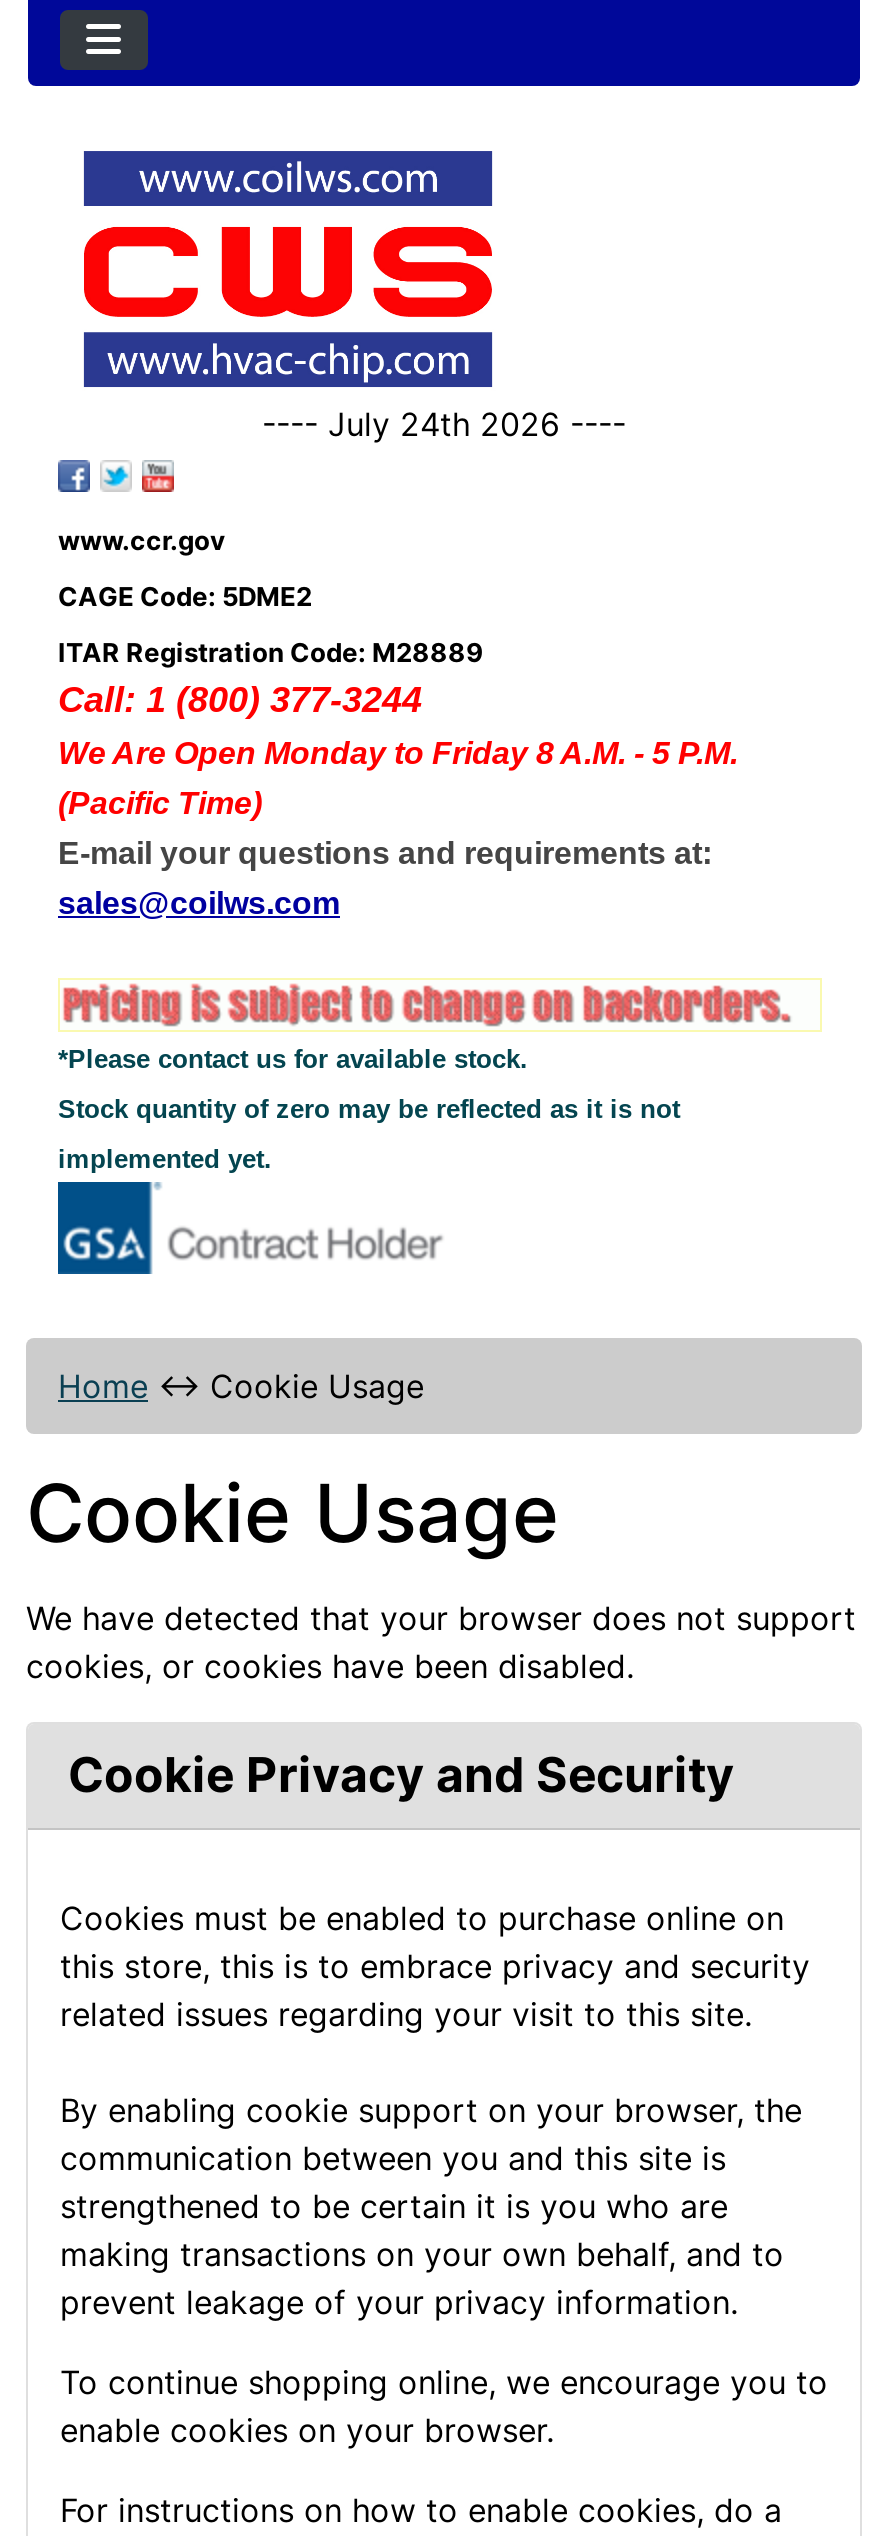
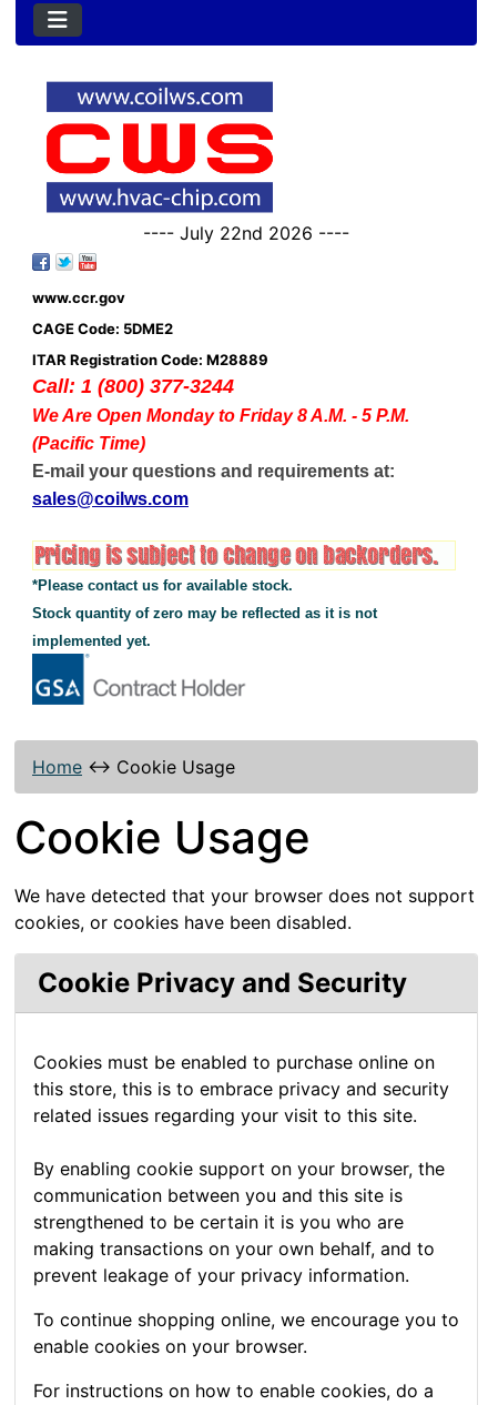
- ---- July 24th 2026 ----
+ ---- July 22nd 2026 ----
